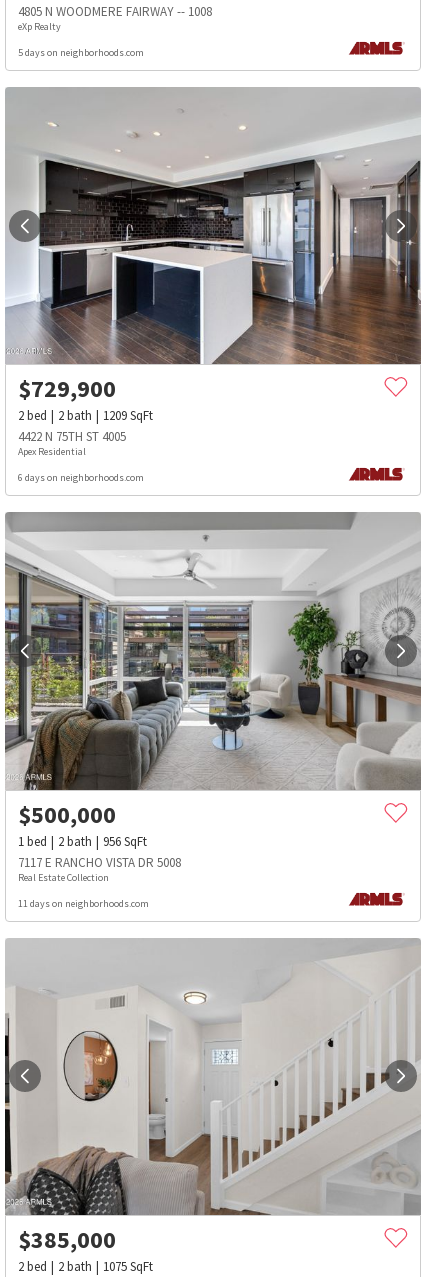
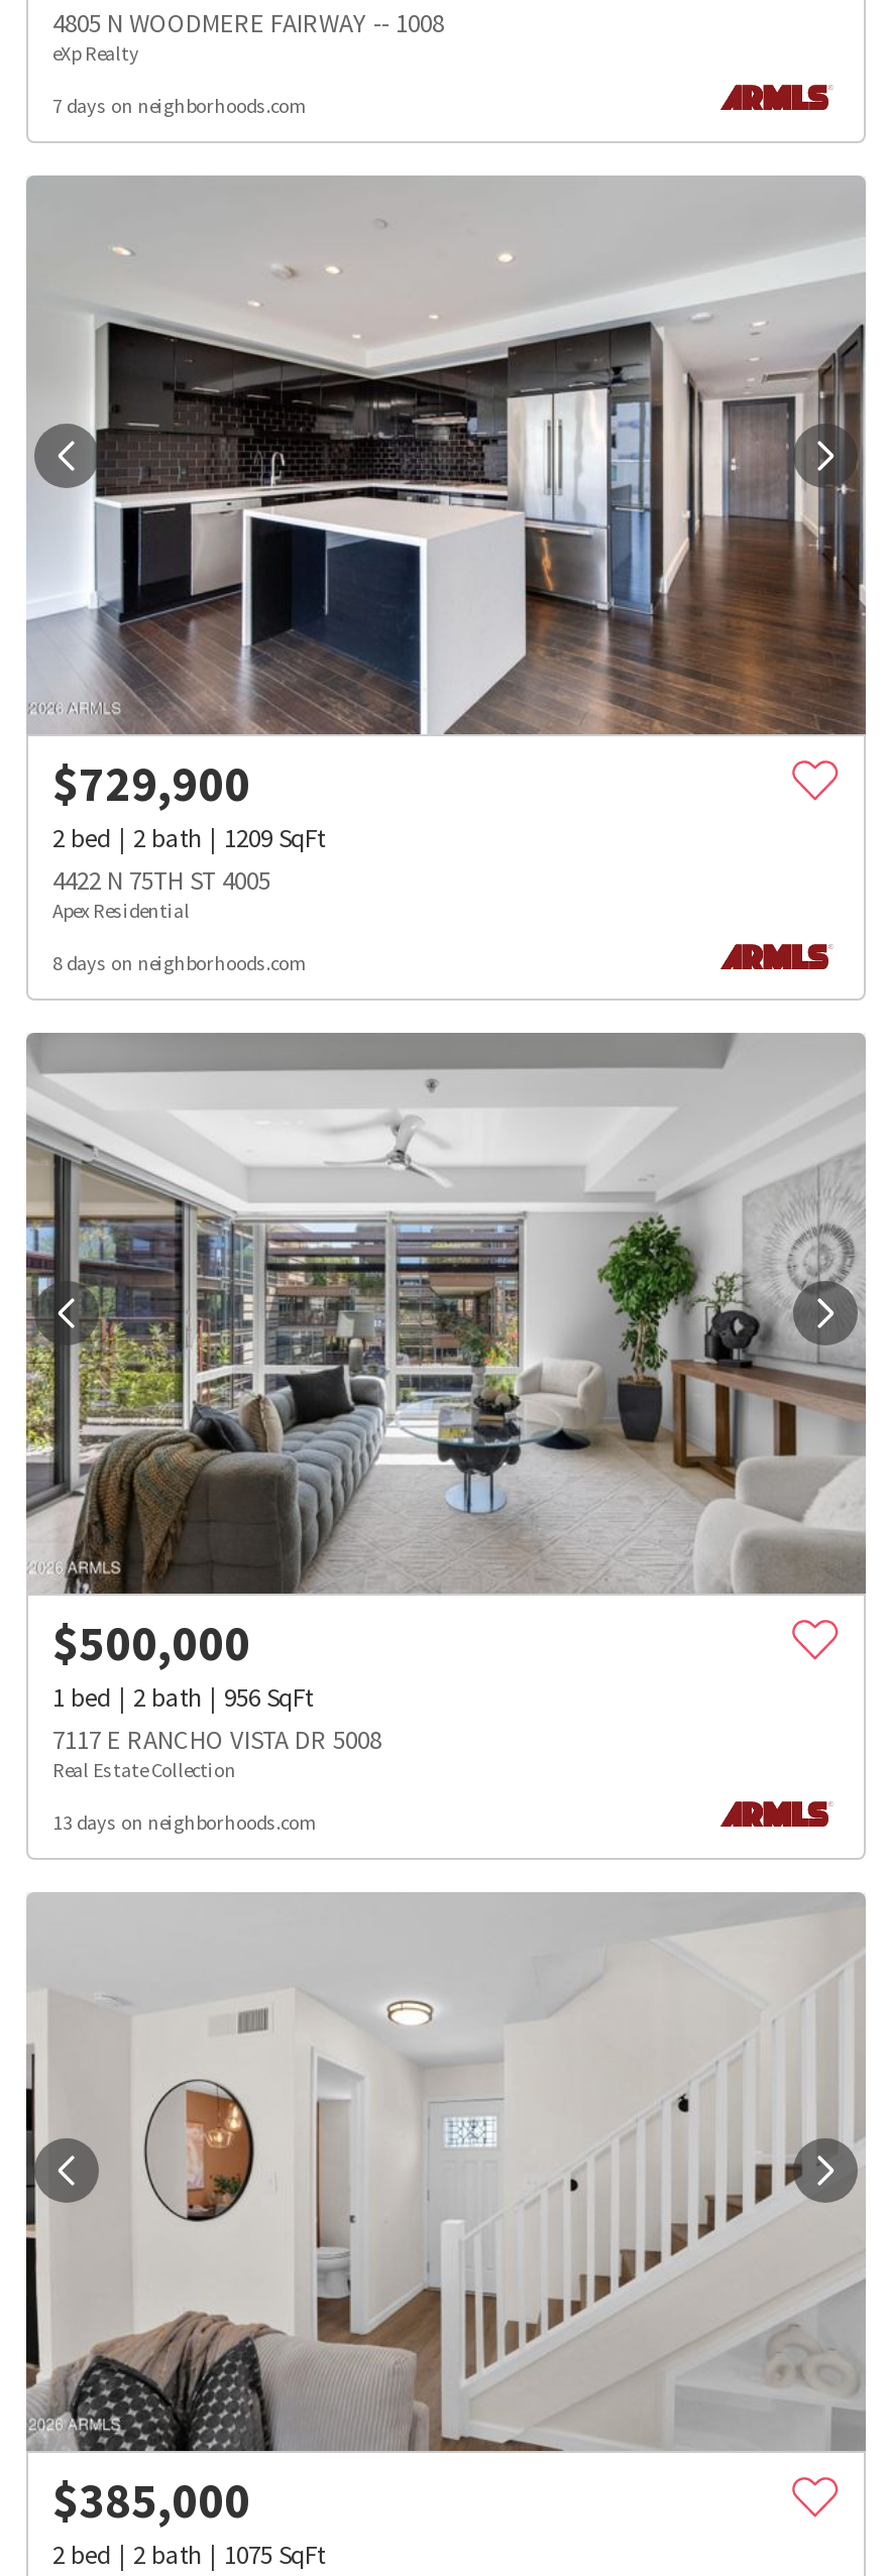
- 5 days on neighborhoods.com
+ 7 days on neighborhoods.com

- 6 days on neighborhoods.com
+ 8 days on neighborhoods.com

- 11 days on neighborhoods.com
+ 13 days on neighborhoods.com
